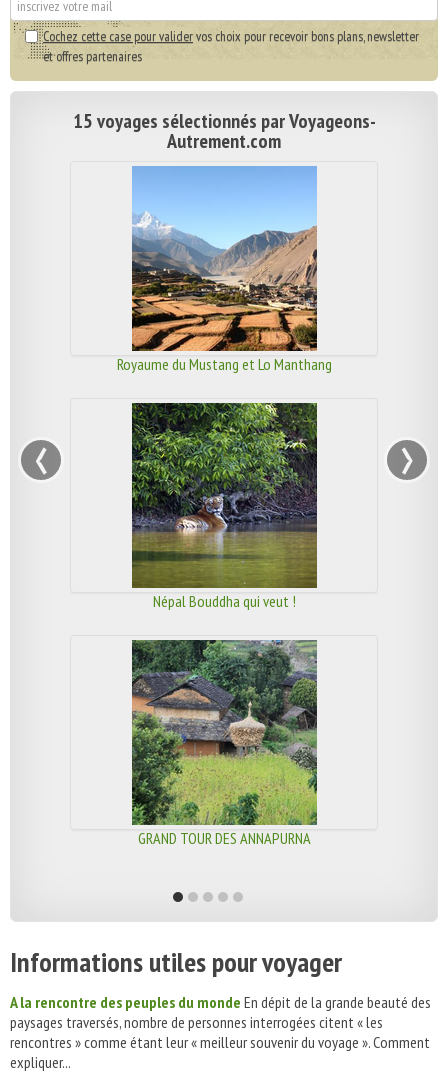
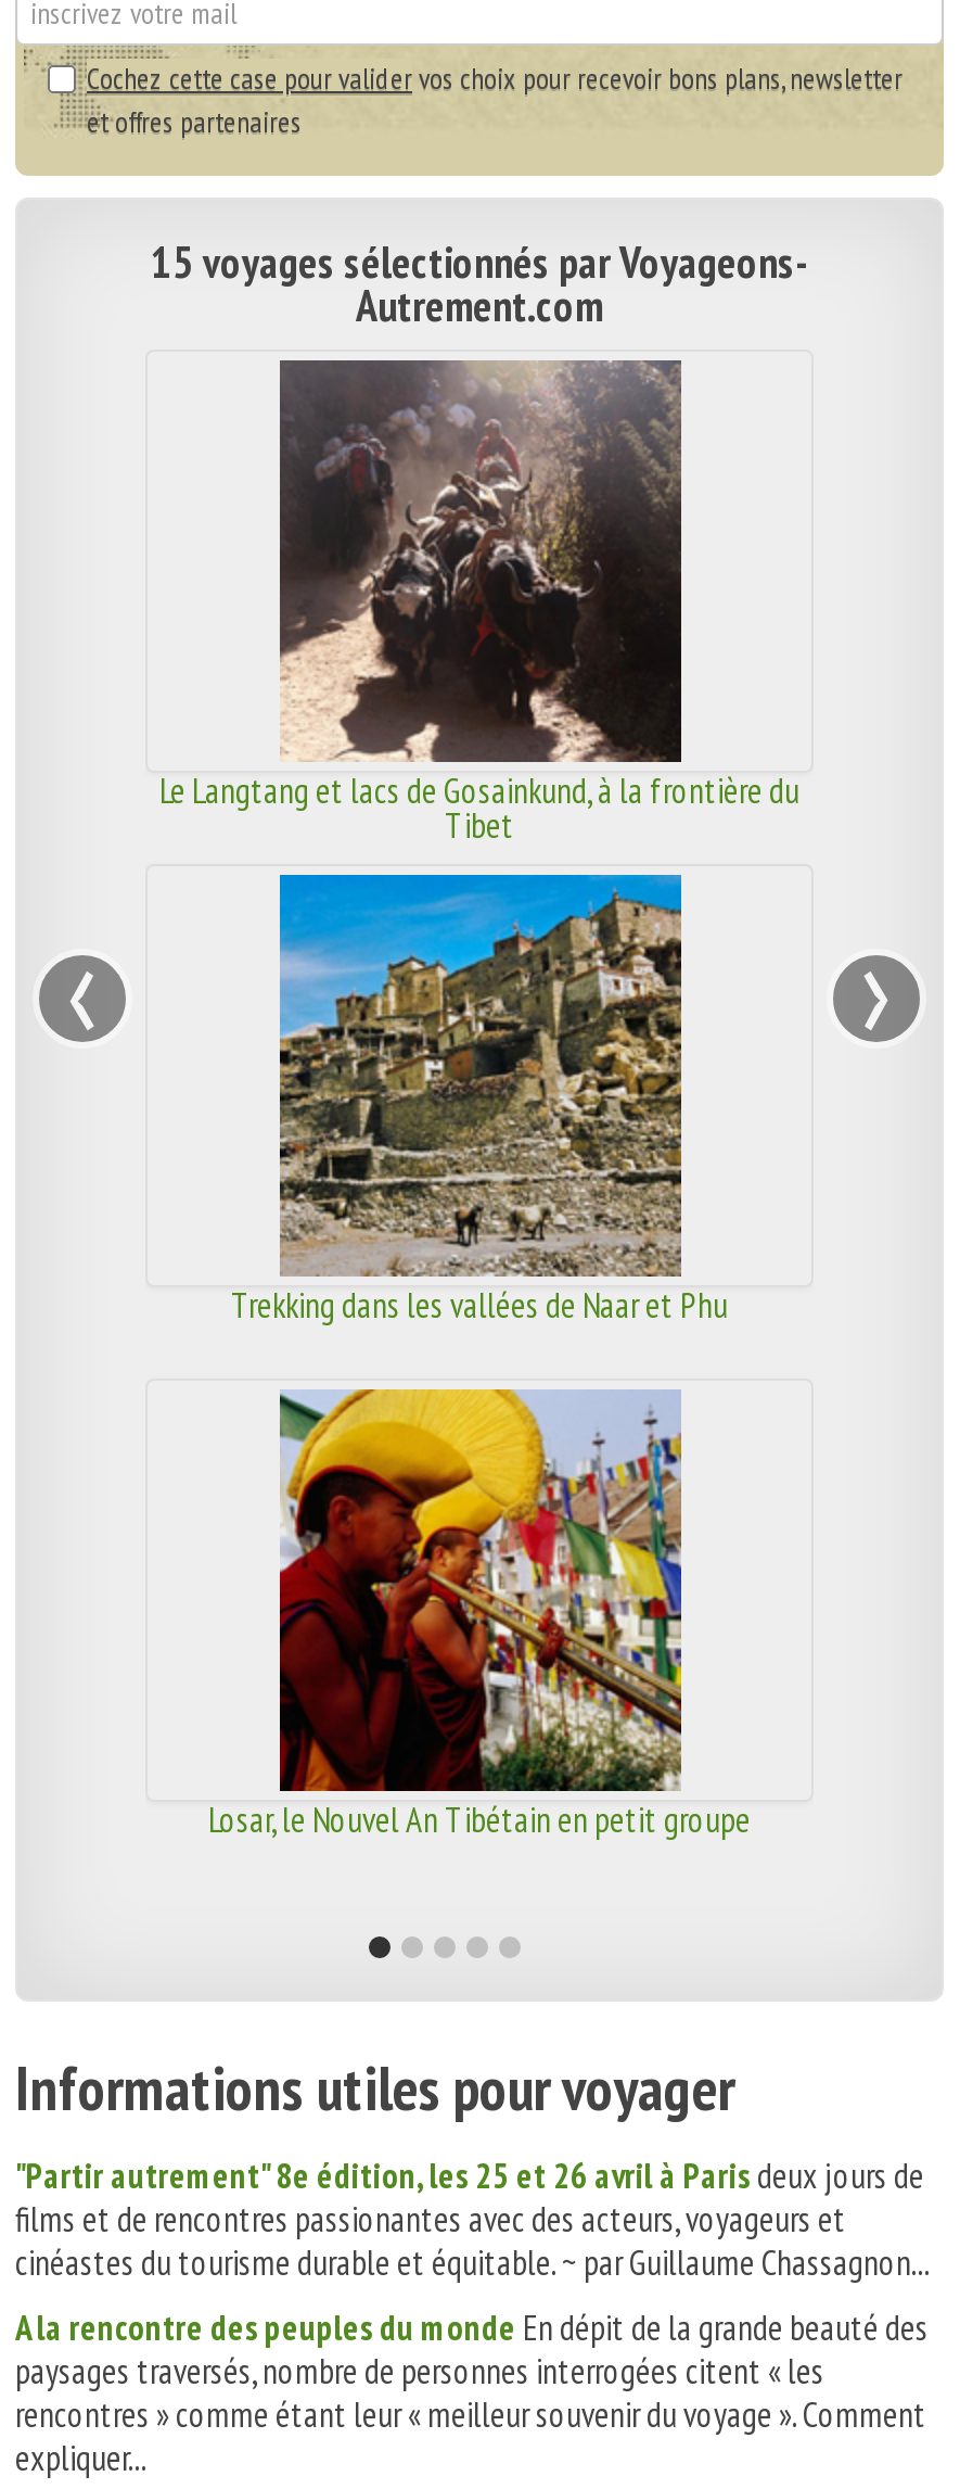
- [image]
- Royaume du Mustang et Lo Manthang
+ [image]
+ Le Langtang et lacs de Gosainkund, à la frontière du
+ Tibet

- [image]
- Népal Bouddha qui veut !
+ [image]
+ Trekking dans les vallées de Naar et Phu

- [image]
- GRAND TOUR DES ANNAPURNA
+ [image]
+ Losar, le Nouvel An Tibétain en petit groupe

+ "Partir autrement" 8e édition, les 25 et 26 avril à Paris deux jours de
+ films et de rencontres passionantes avec des acteurs, voyageurs et
+ cinéastes du tourisme durable et équitable. ~ par Guillaume Chassagnon...
